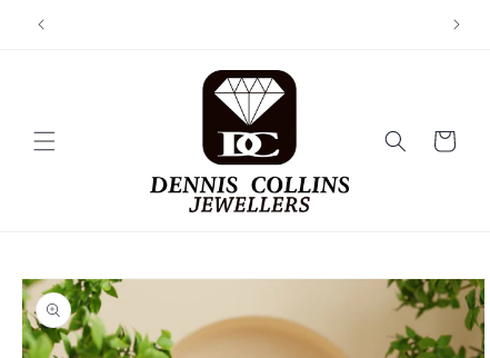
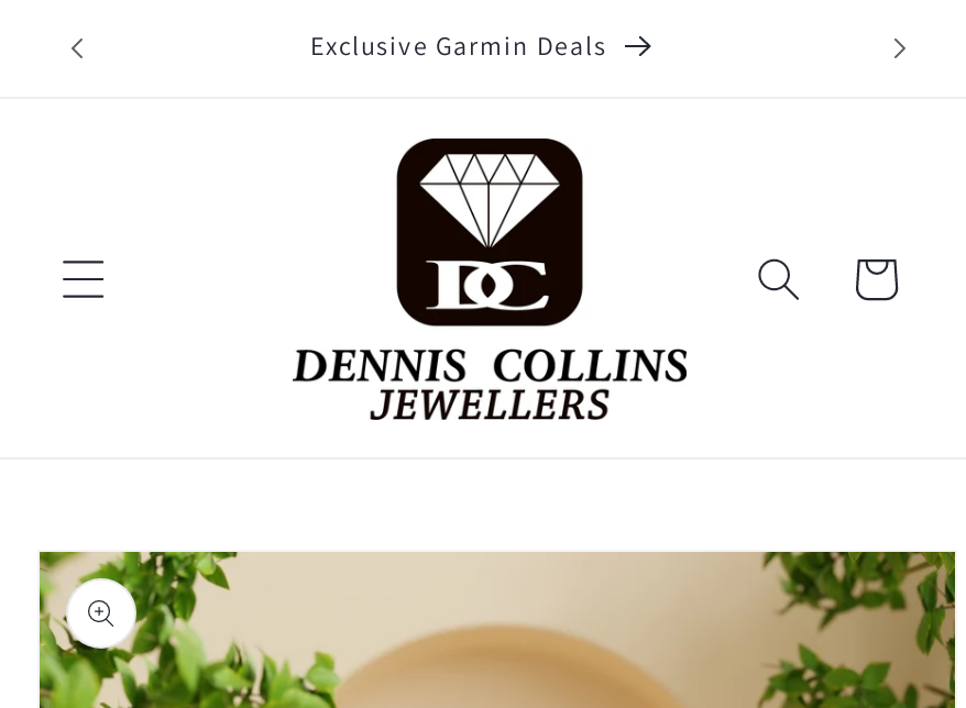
+ Exclusive Garmin Deals
